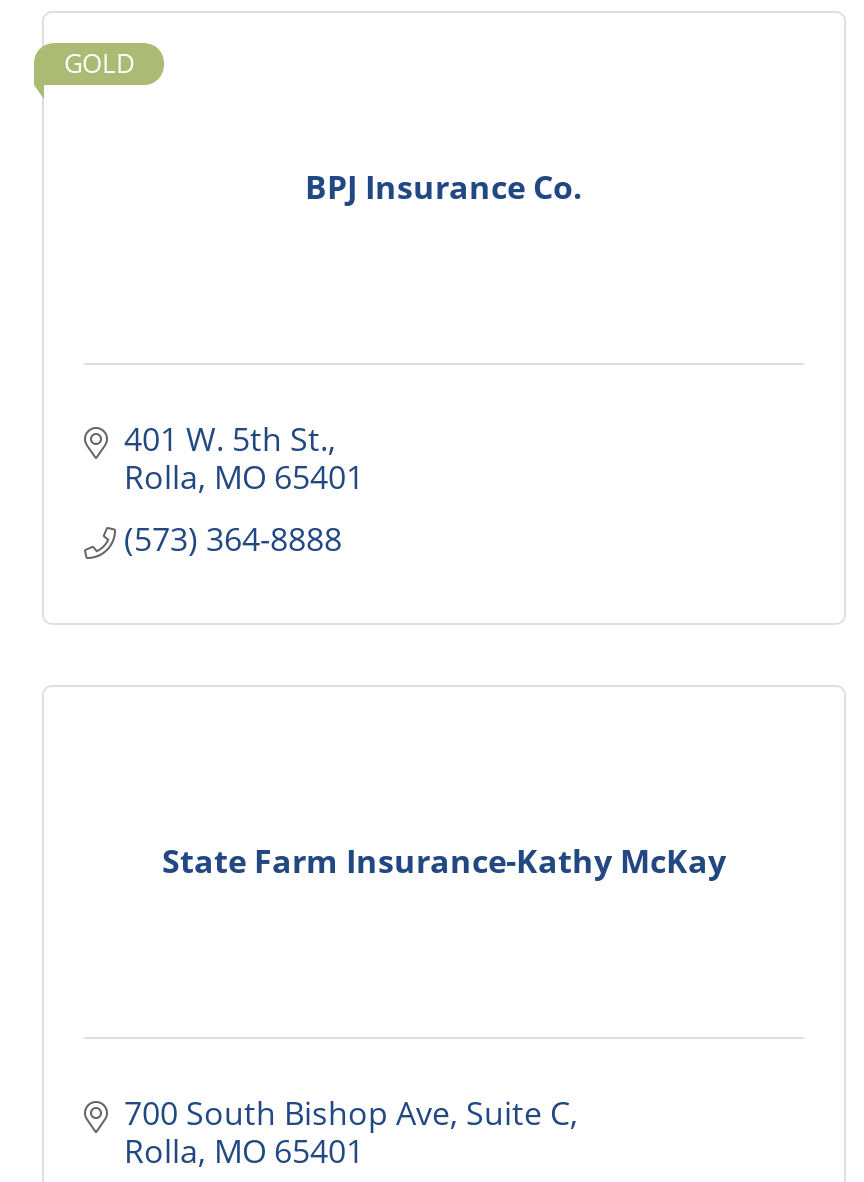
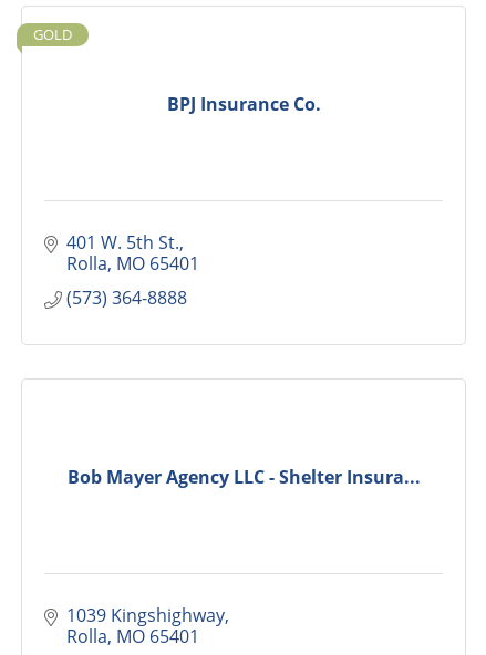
- State Farm Insurance-Kathy McKay
+ Bob Mayer Agency LLC - Shelter Insura...

- 700 South Bishop Ave Suite C
+ 1039 Kingshighway
